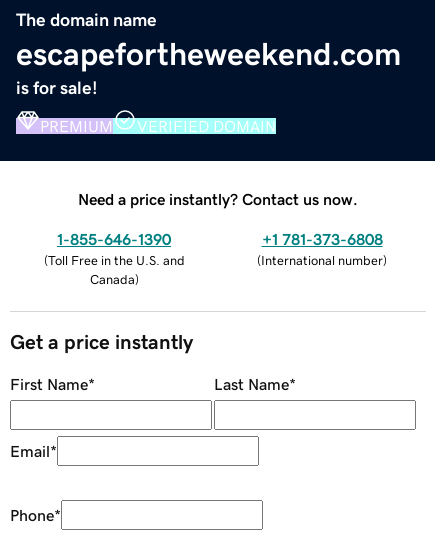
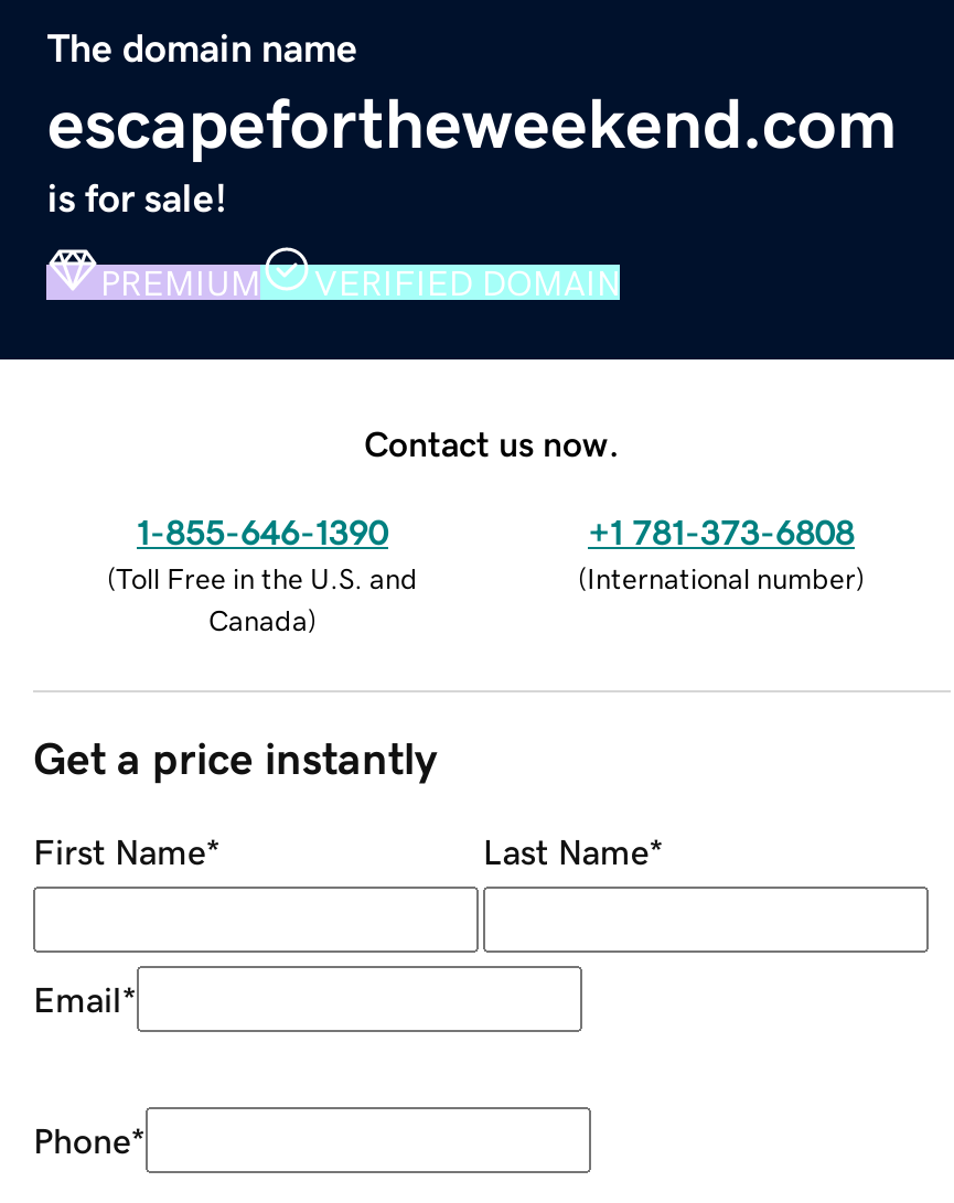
- Need a price instantly? Contact us now.
+ Contact us now.
